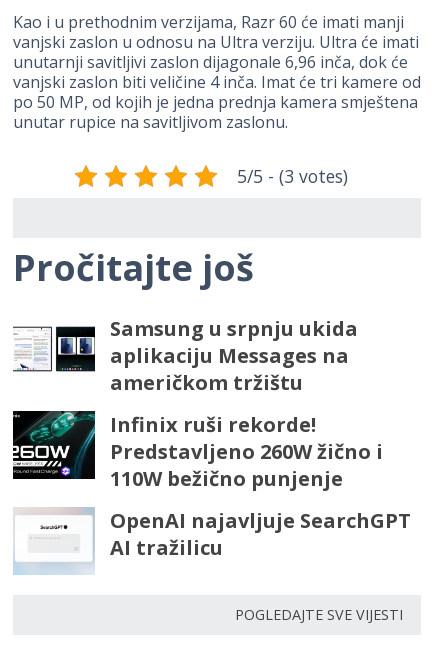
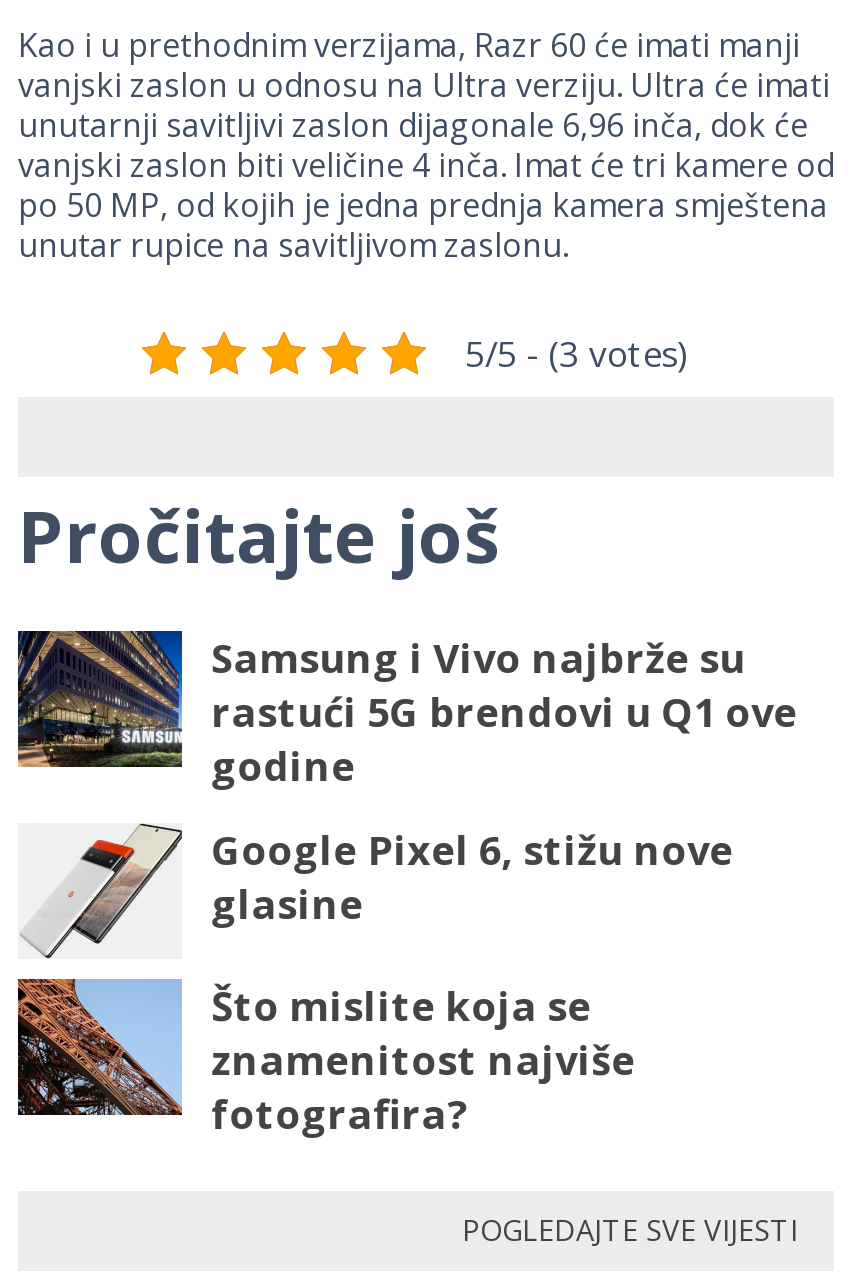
- [image]
- Samsung u srpnju ukida
- aplikaciju Messages na
- američkom tržištu
+ [image]
+ Samsung i Vivo najbrže su
+ rastući 5G brendovi u Q1 ove
+ godine

- [image]
- Infinix ruši rekorde!
- Predstavljeno 260W žično i
- 110W bežično punjenje
+ [image]
+ Google Pixel 6, stižu nove
+ glasine

- [image]
- OpenAI najavljuje SearchGPT
- AI tražilicu
+ [image]
+ Što mislite koja se
+ znamenitost najviše
+ fotografira?
